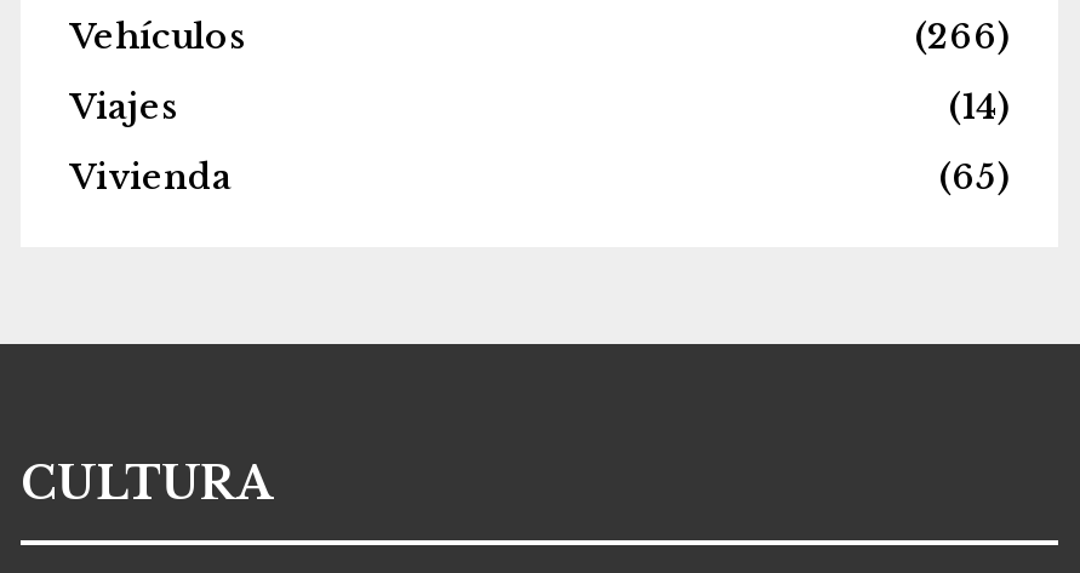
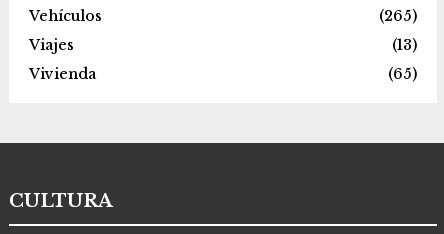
- (266)
+ (265)

- (14)
+ (13)
